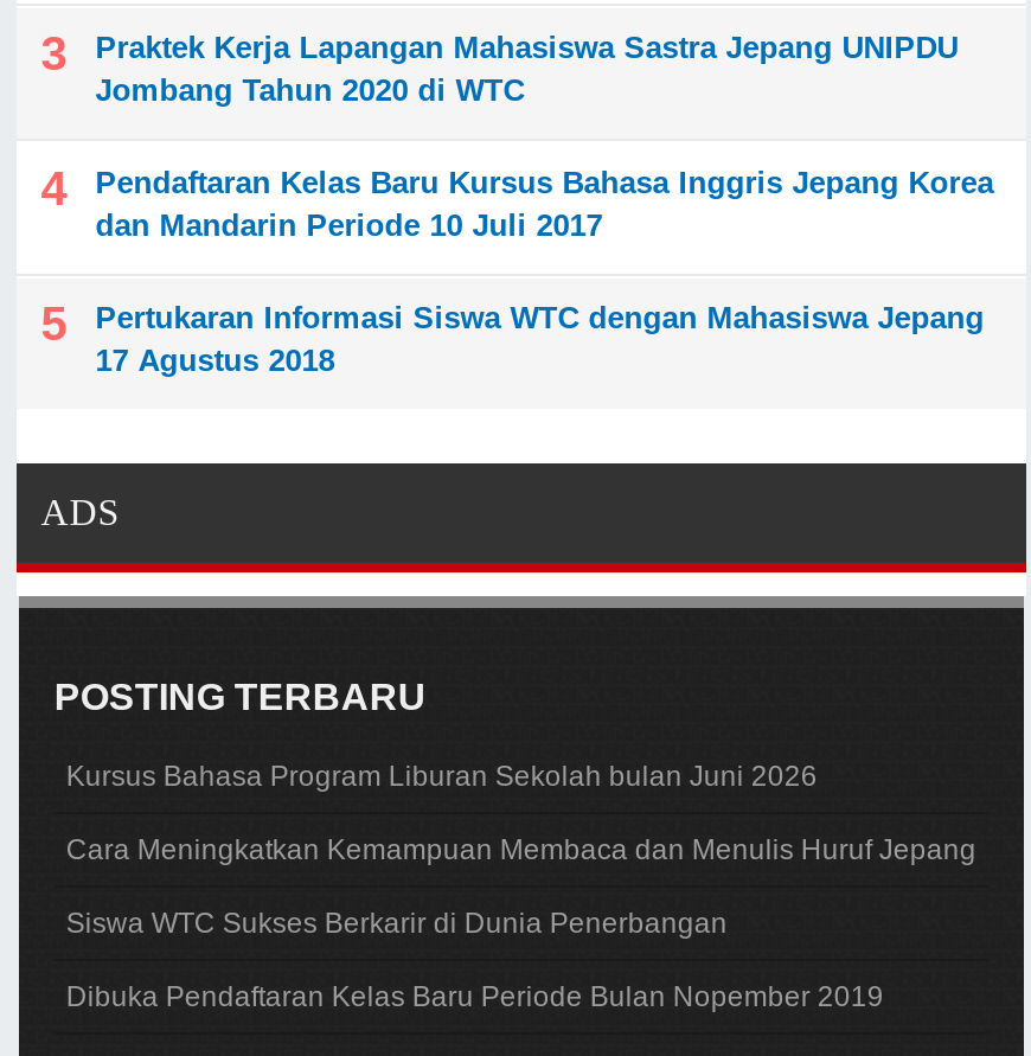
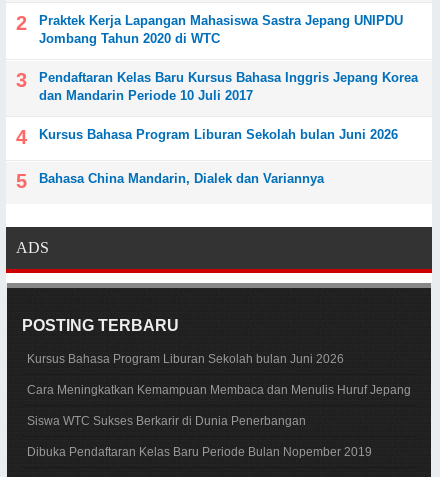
- Pertukaran Informasi Siswa WTC dengan Mahasiswa Jepang
- 17 Agustus 2018
+ Kursus Bahasa Program Liburan Sekolah bulan Juni 2026
+ Bahasa China Mandarin, Dialek dan Variannya
